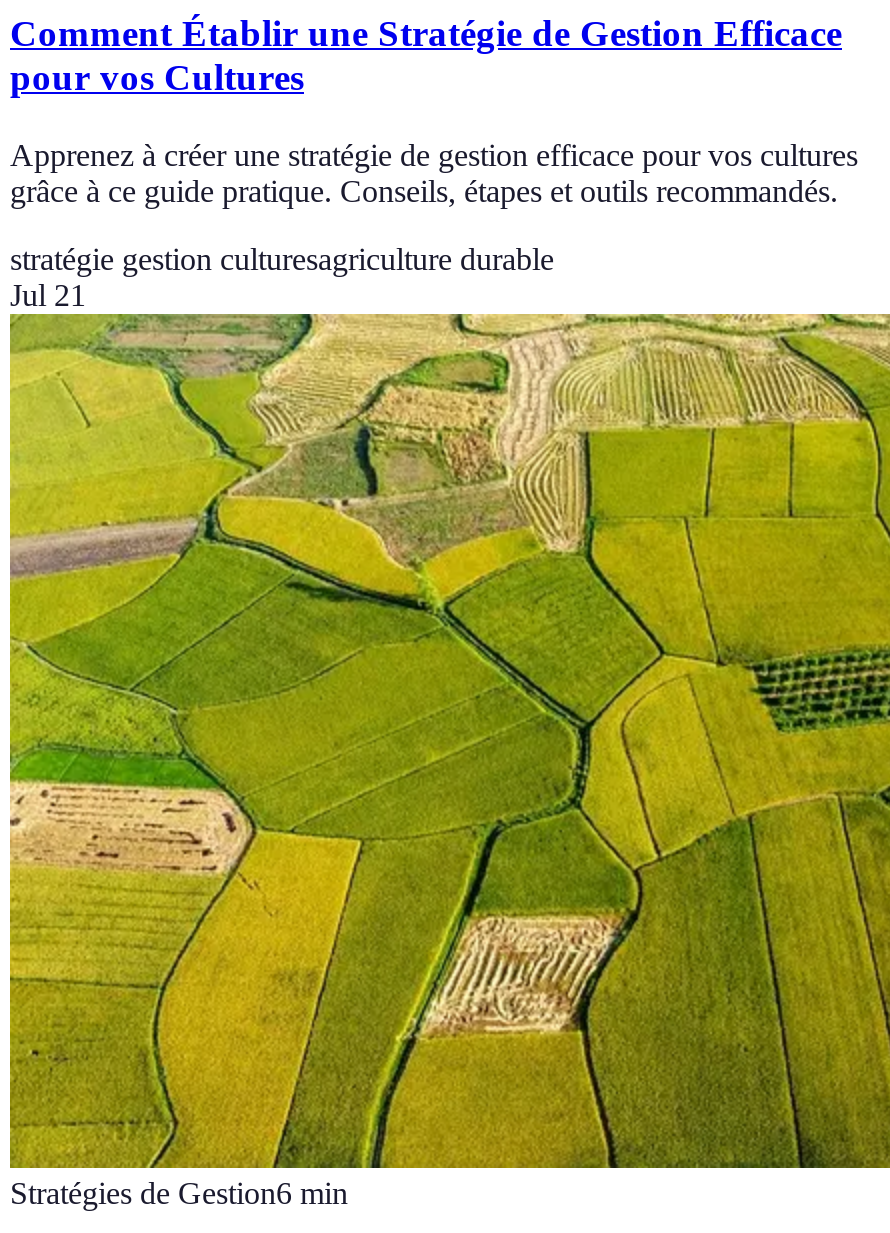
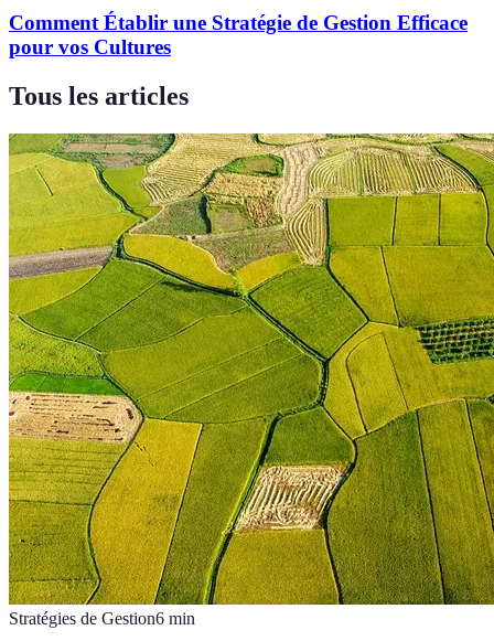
- Apprenez à créer une stratégie de gestion efficace pour vos cultures
- grâce à ce guide pratique. Conseils, étapes et outils recommandés.
- stratégie gestion culturesagriculture durable
- Jul 21
+ Tous les articles
